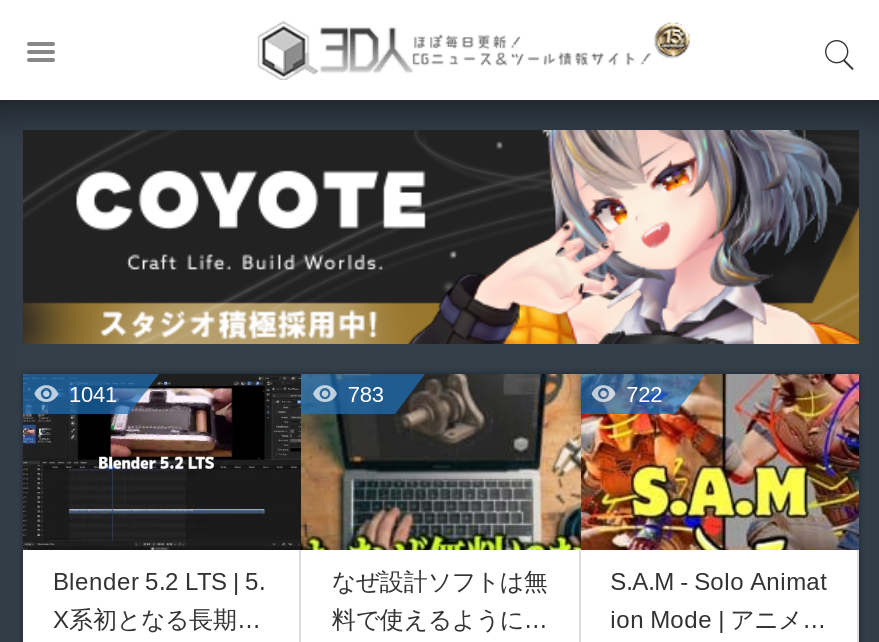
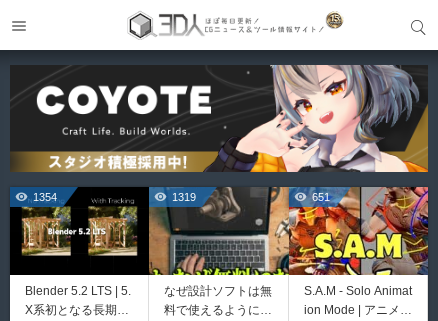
- [image]
- 1041
+ [image]
+ 1354

- 783
+ 1319

- 722
+ 651
